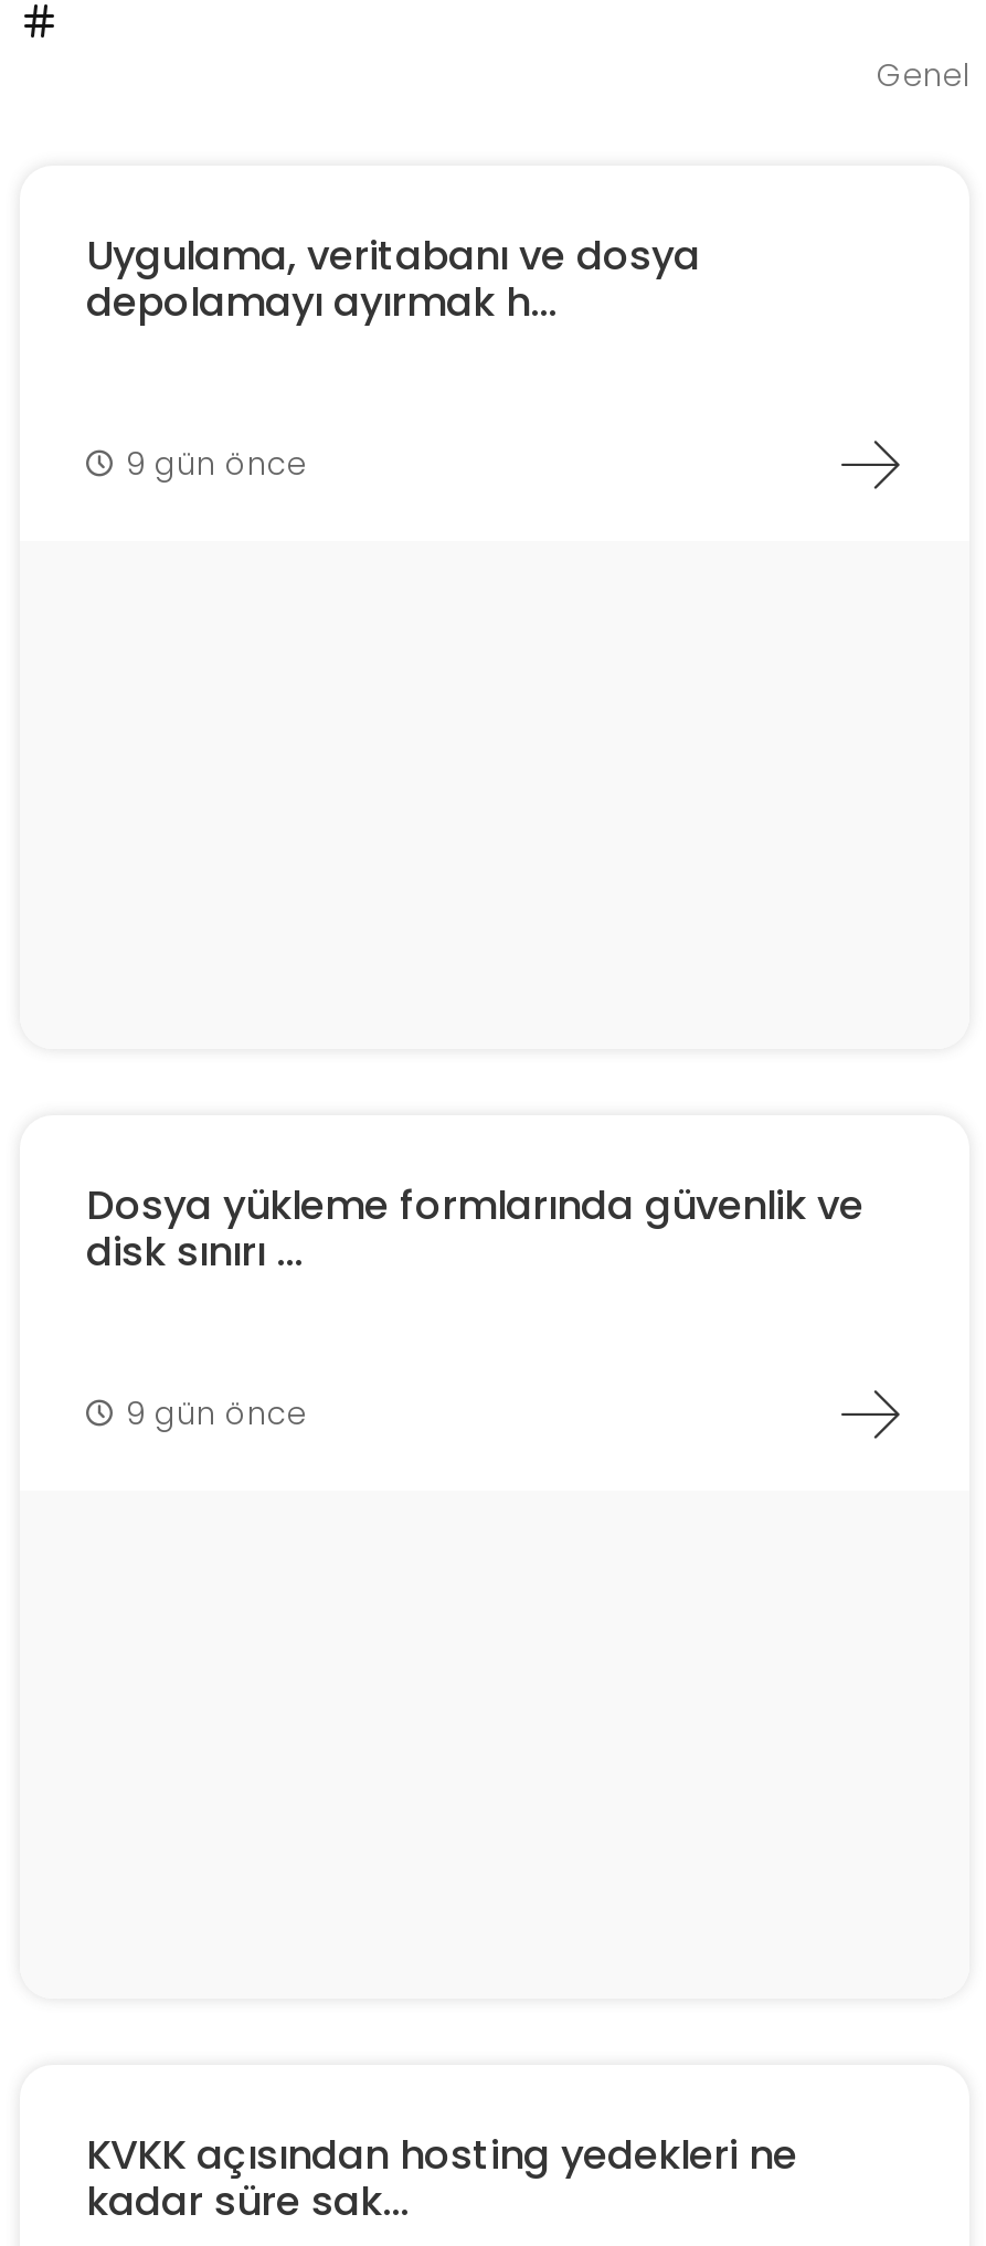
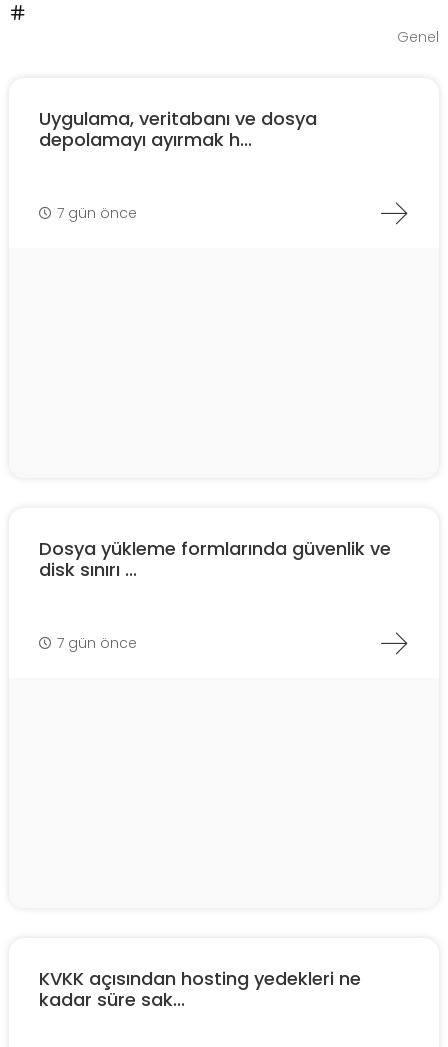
- 9 gün önce
+ 7 gün önce

- 9 gün önce
+ 7 gün önce
